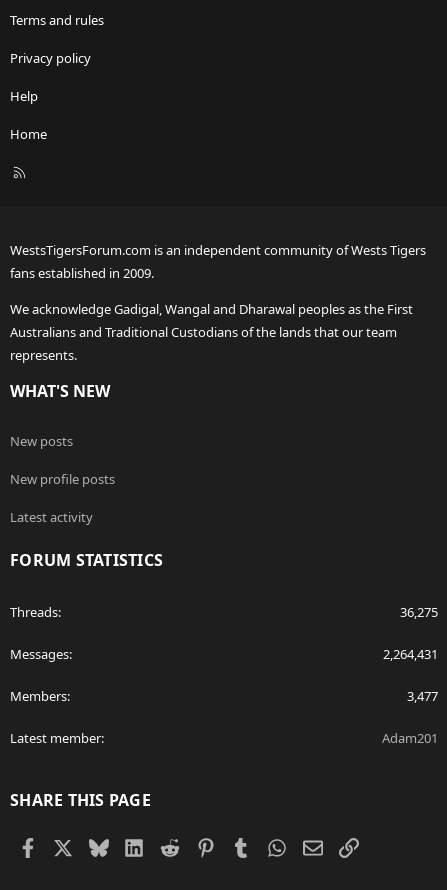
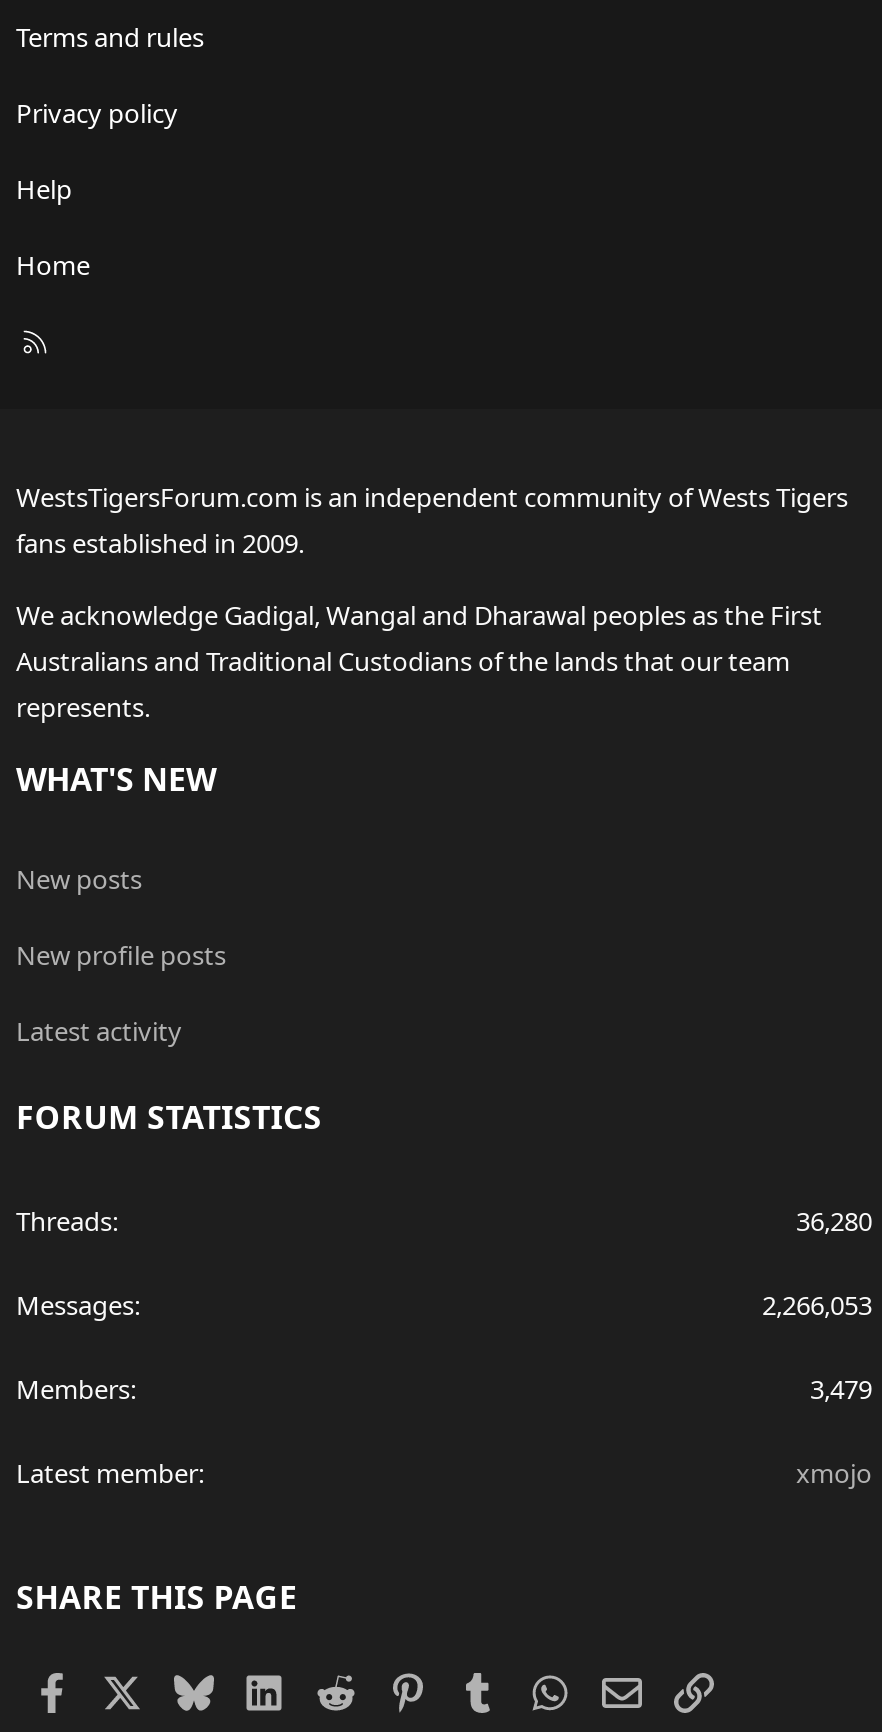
- 36,275
+ 36,280

- 2,264,431
+ 2,266,053

- 3,477
+ 3,479

- Adam201
+ xmojo
